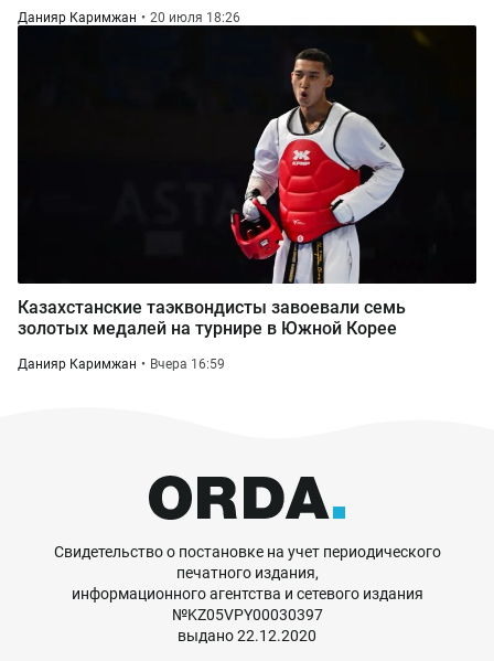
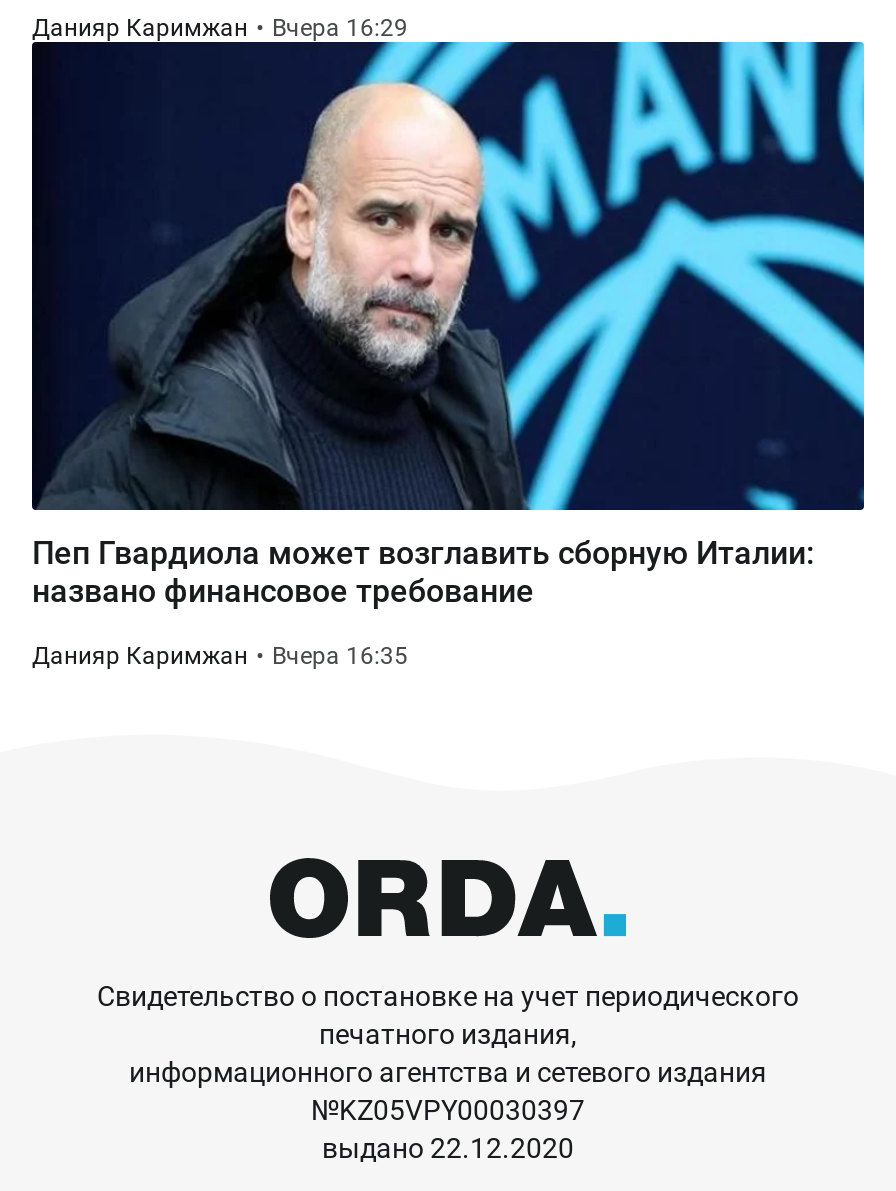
- [image]
- Данияр Каримжан 20 июля 18:26
+ [image]
+ Данияр Каримжан Вчера 16:29

- Казахстанские таэквондисты завоевали семь
- золотых медалей на турнире в Южной Корее
+ Пеп Гвардиола может возглавить сборную Италии:
+ названо финансовое требование

- Данияр Каримжан Вчера 16:59
+ Данияр Каримжан Вчера 16:35
